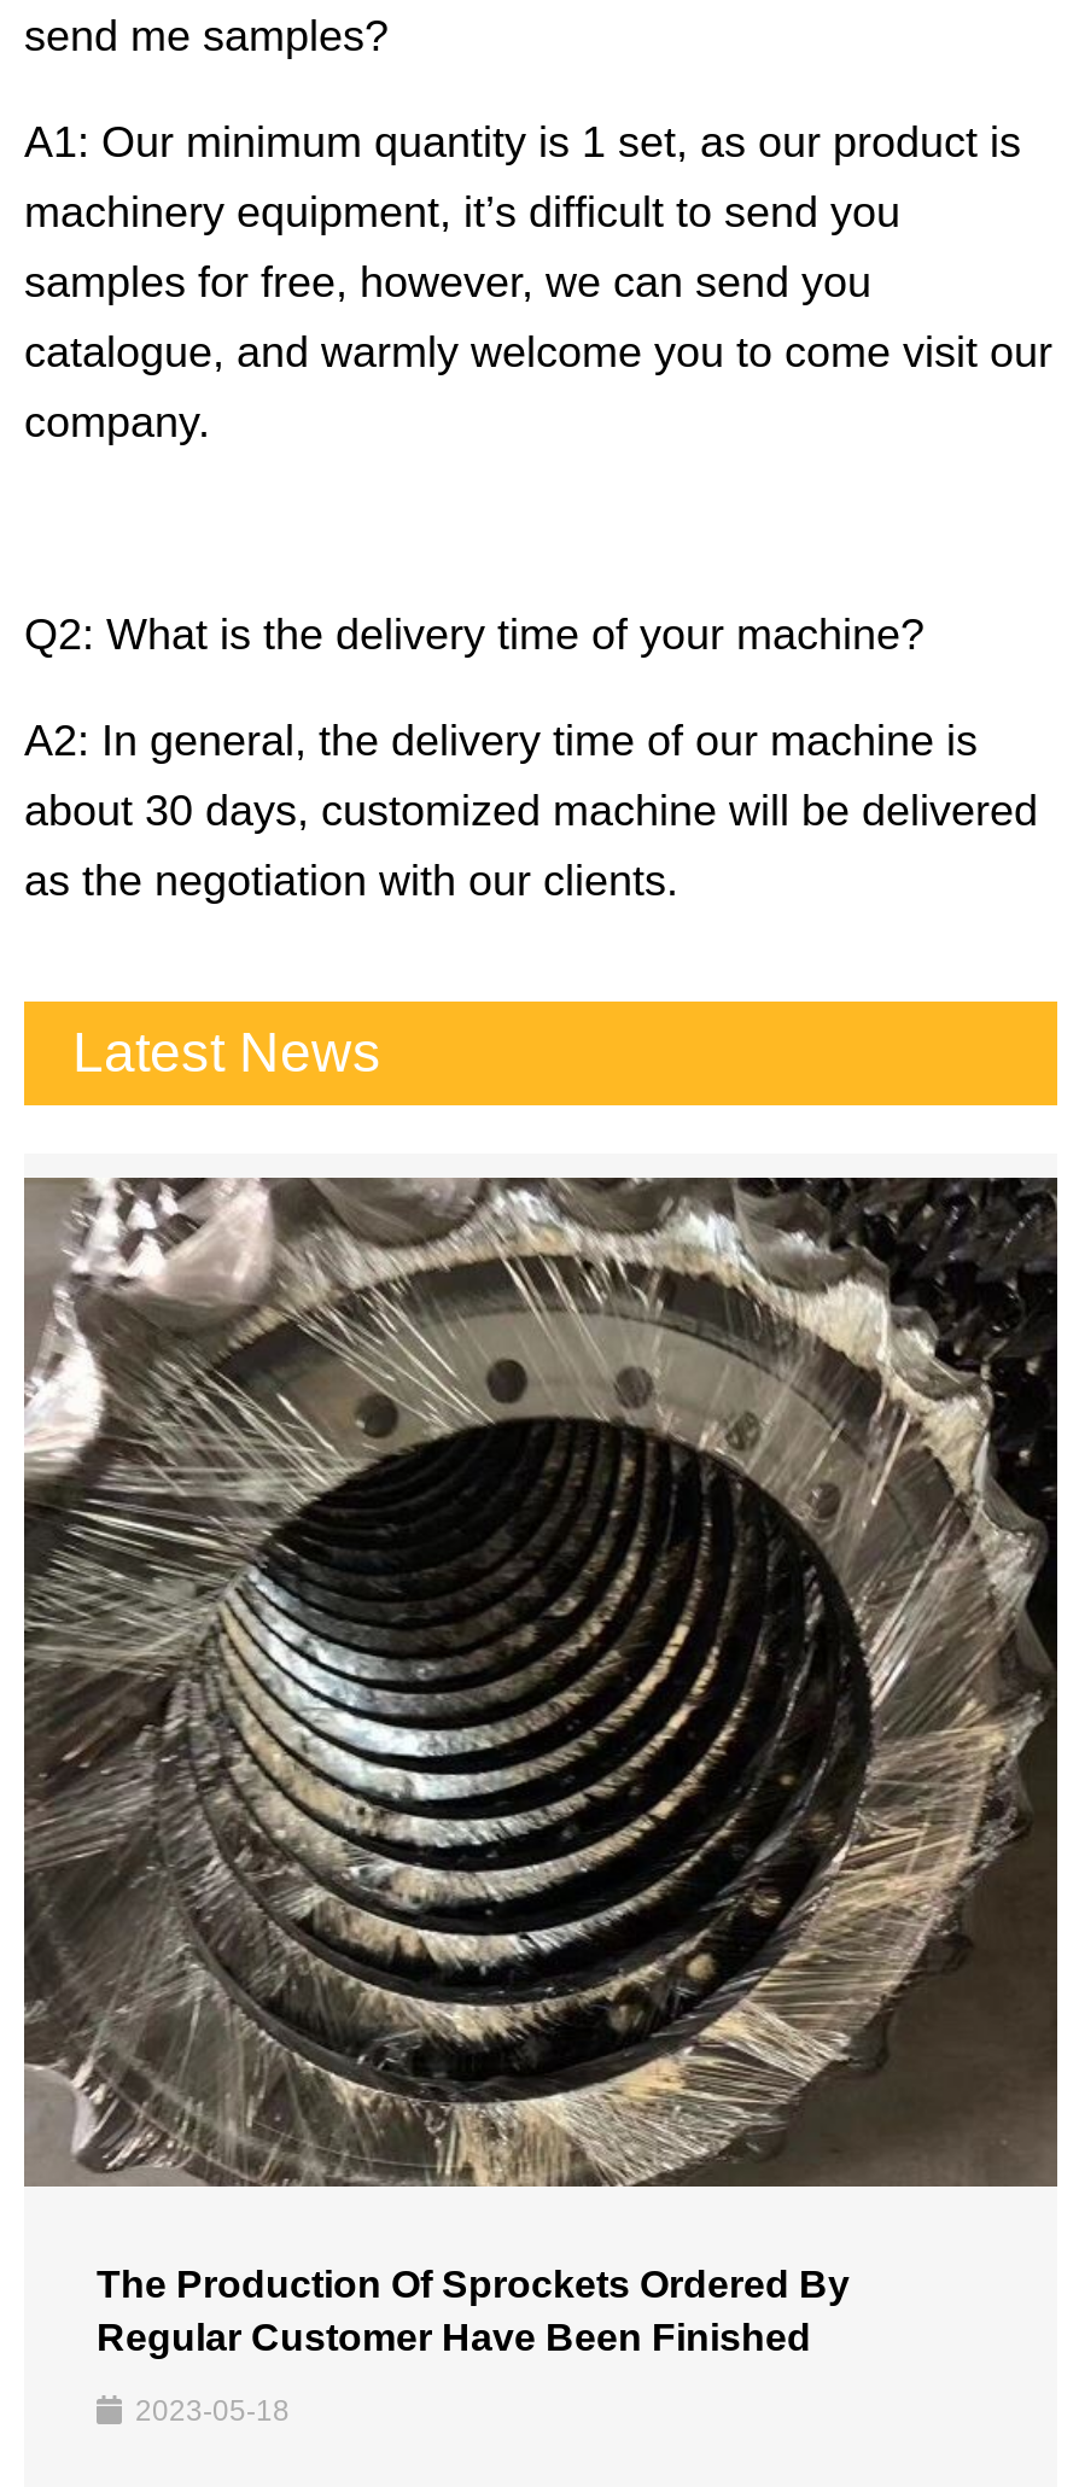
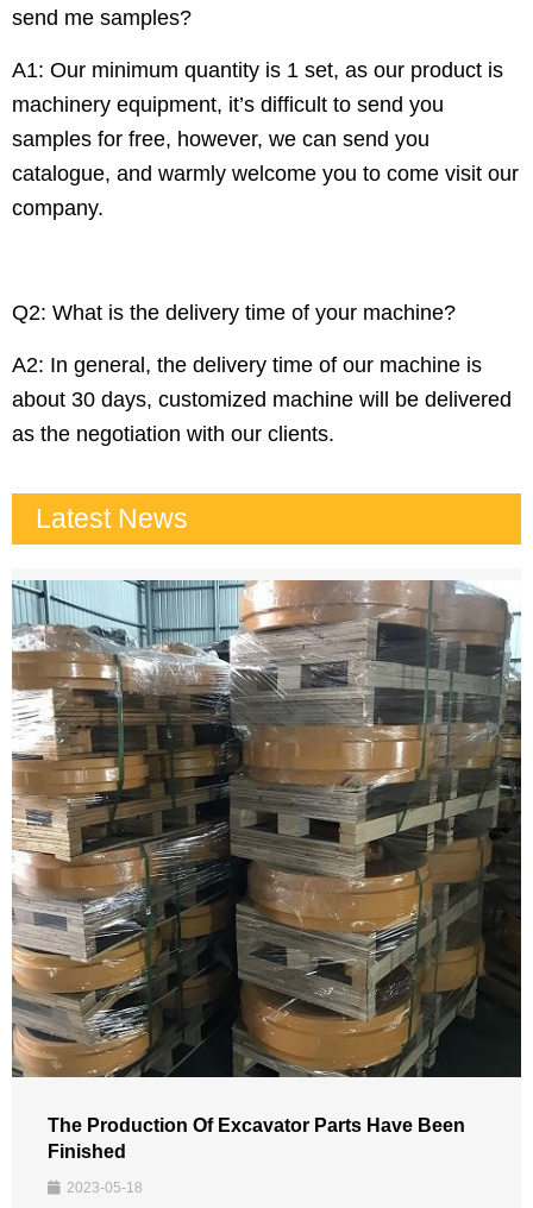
- [image]
- The Production Of Sprockets Ordered By
- Regular Customer Have Been Finished
+ [image]
+ The Production Of Excavator Parts Have Been
+ Finished
